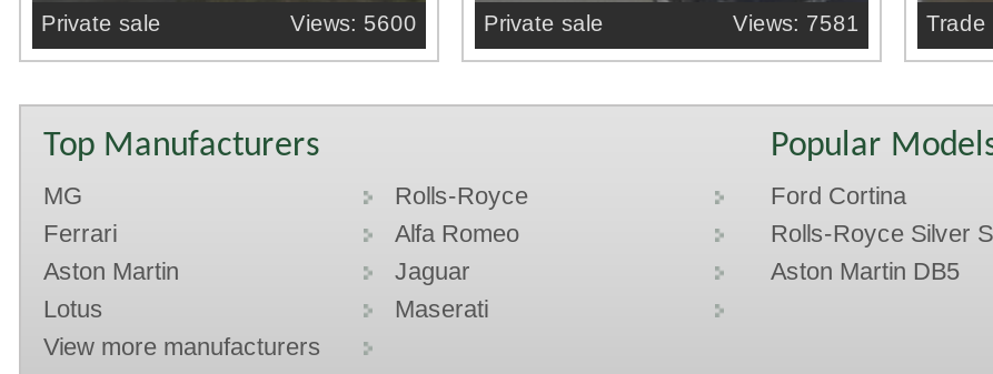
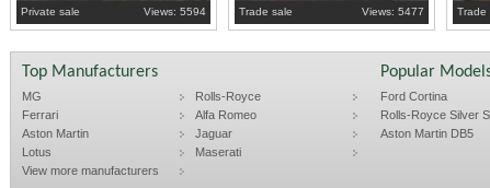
- Views: 5600
+ Views: 5594

- Private sale
- Views: 7581
+ Trade sale
+ Views: 5477
